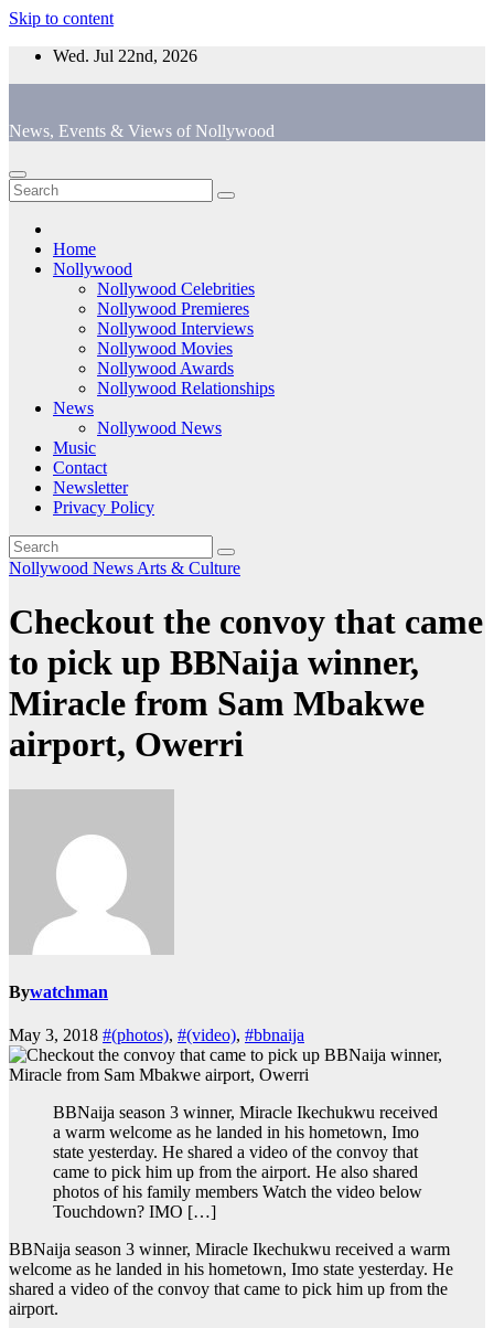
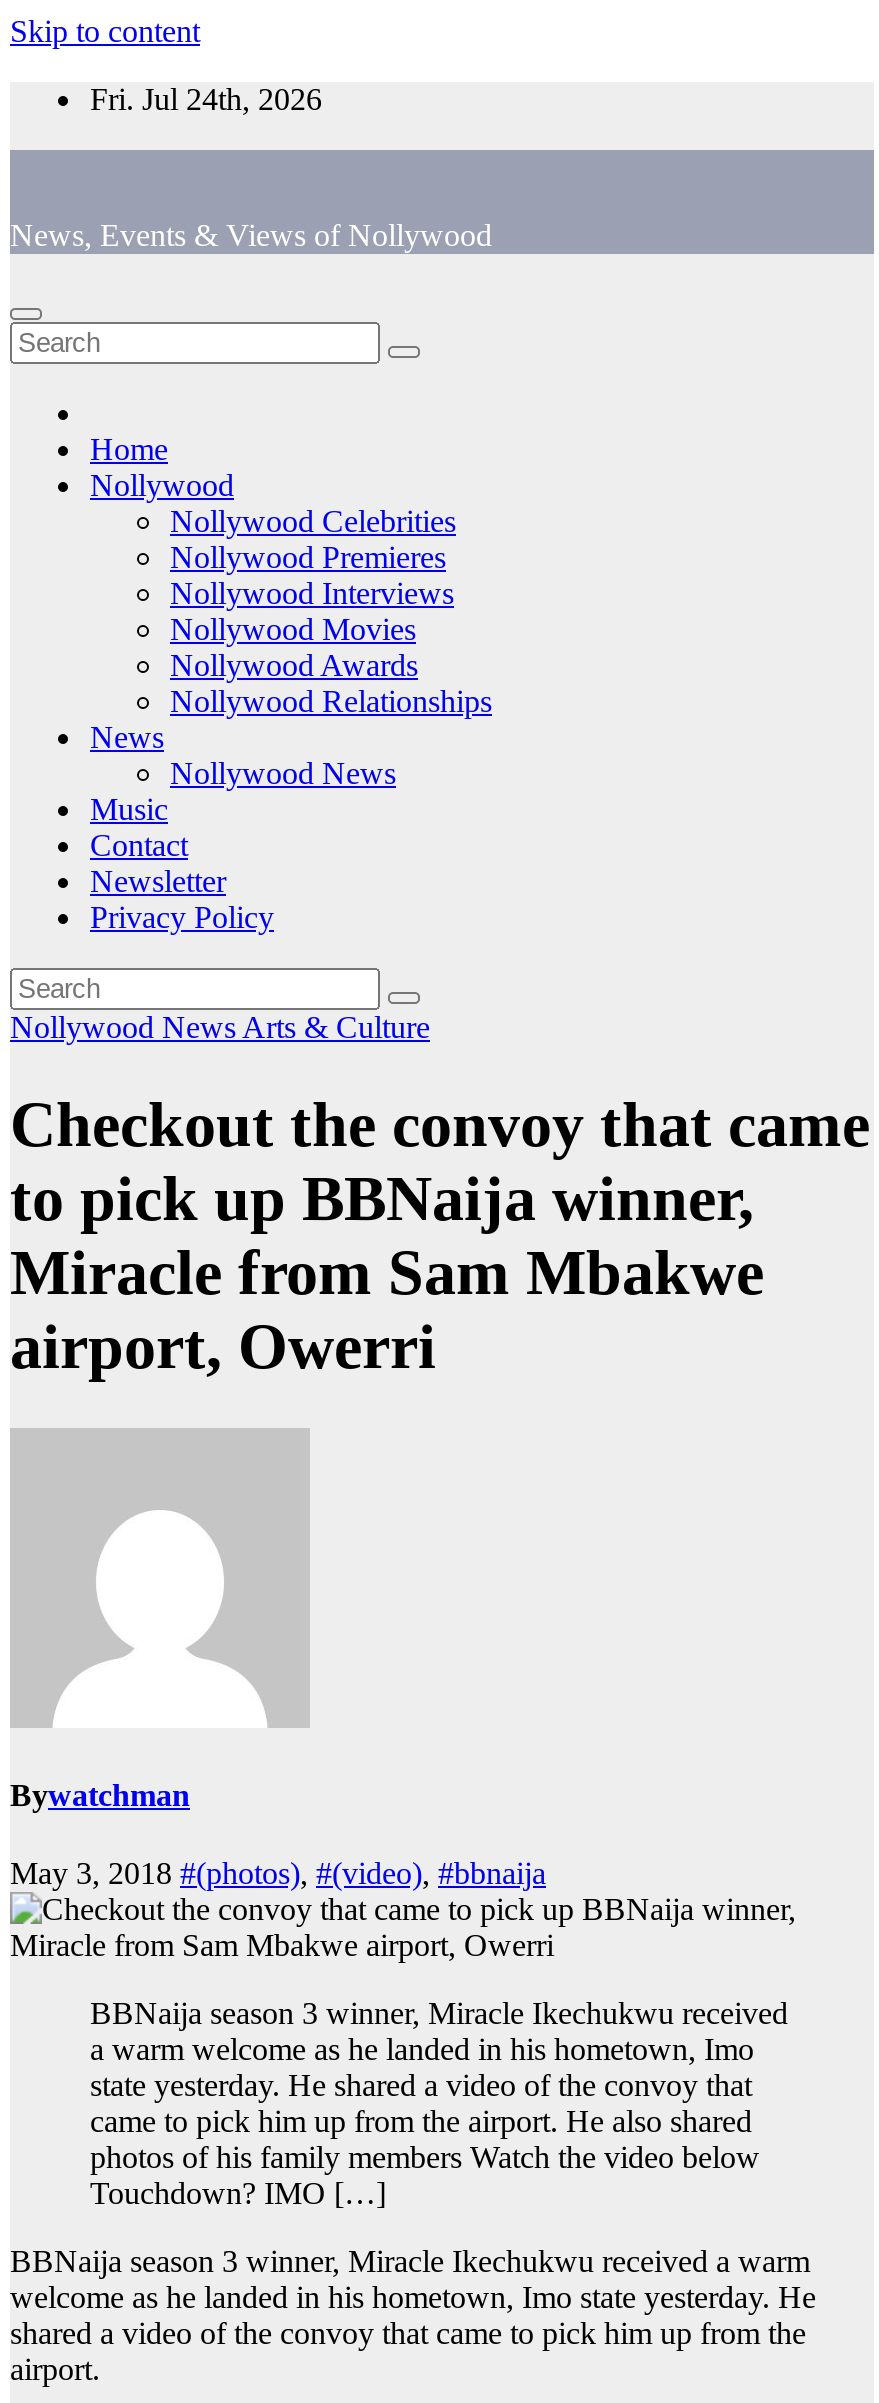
- Wed. Jul 22nd, 2026
+ Fri. Jul 24th, 2026
